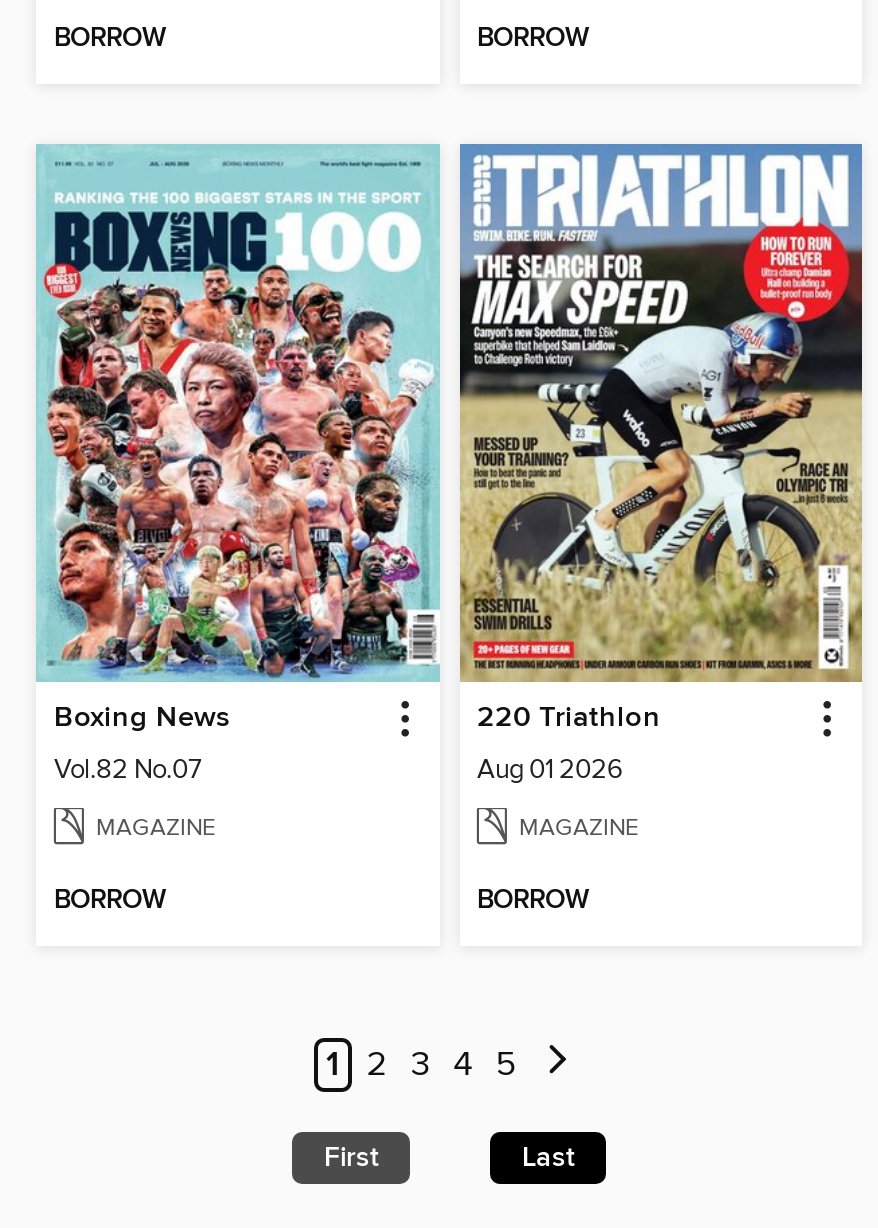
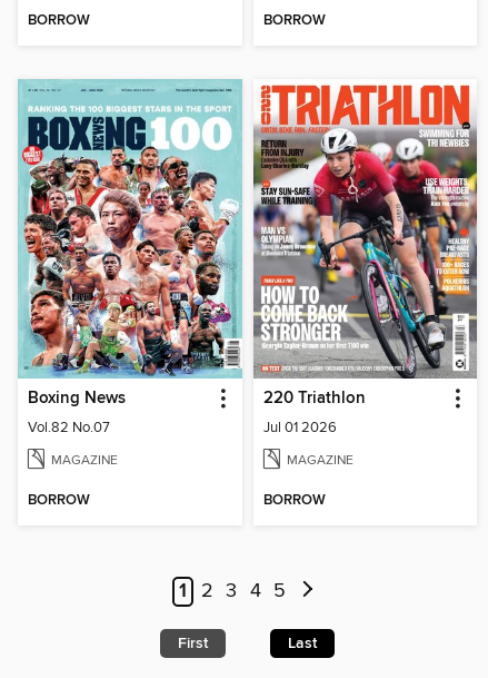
- [image]
- Aug 01 2026
+ [image]
+ Jul 01 2026
